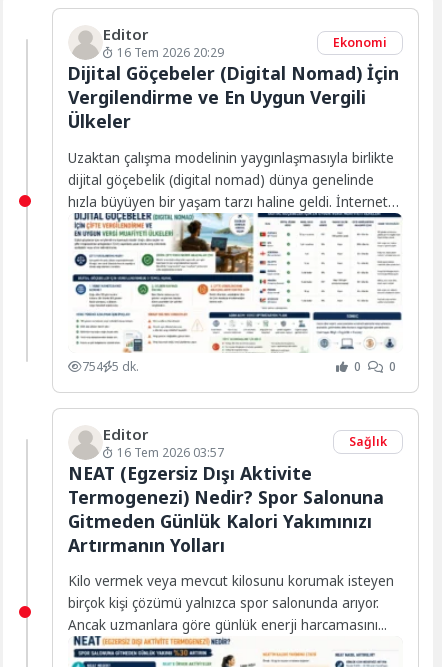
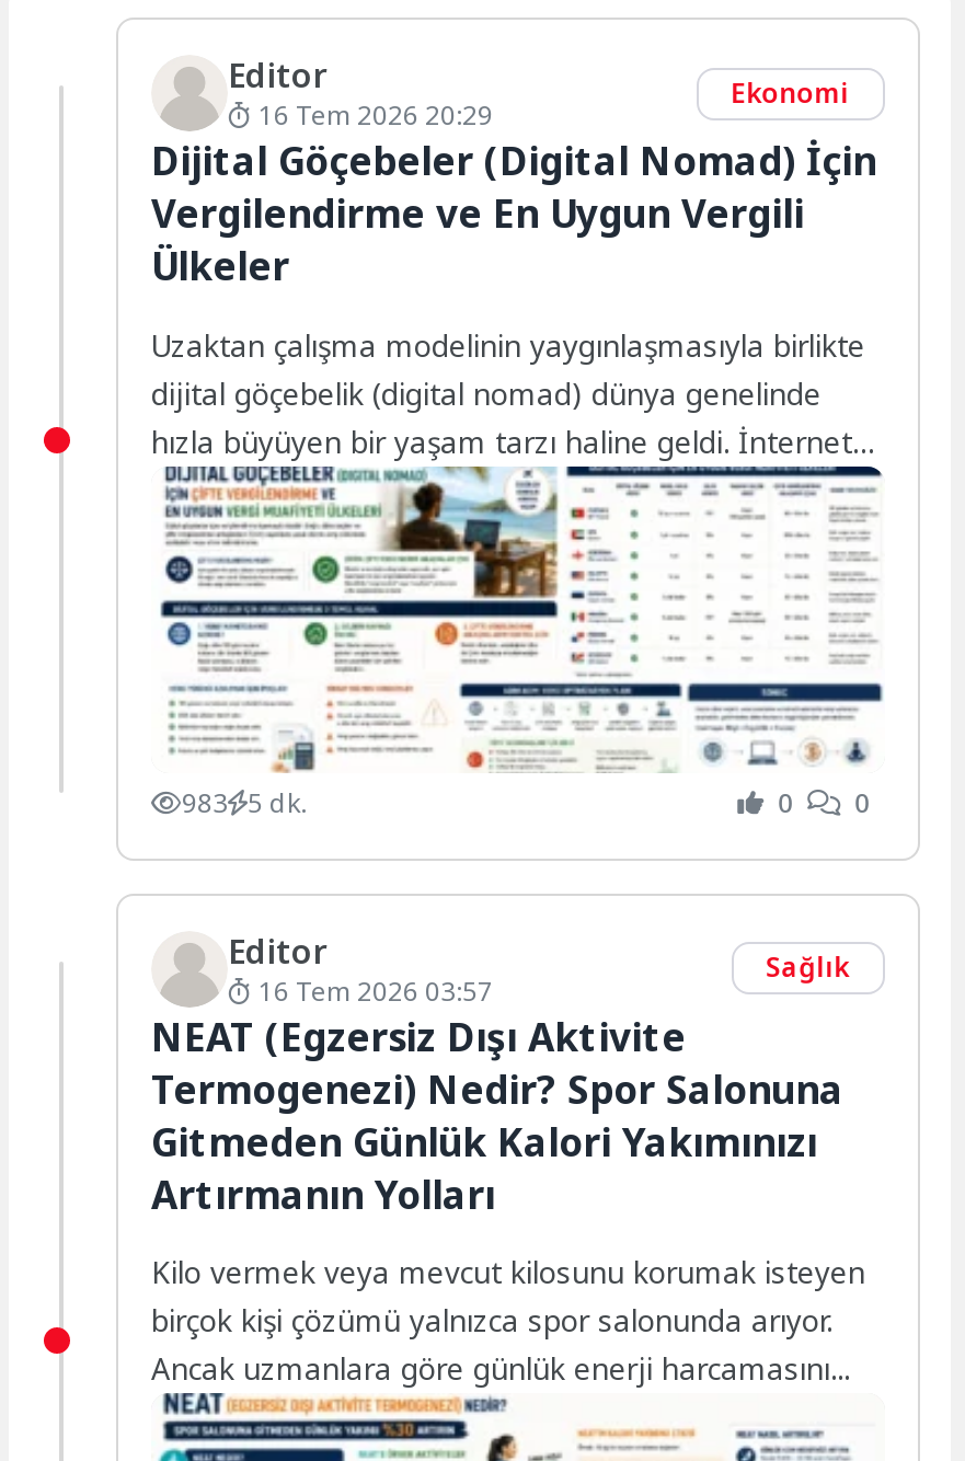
- 754 5 dk.
+ 983 5 dk.
